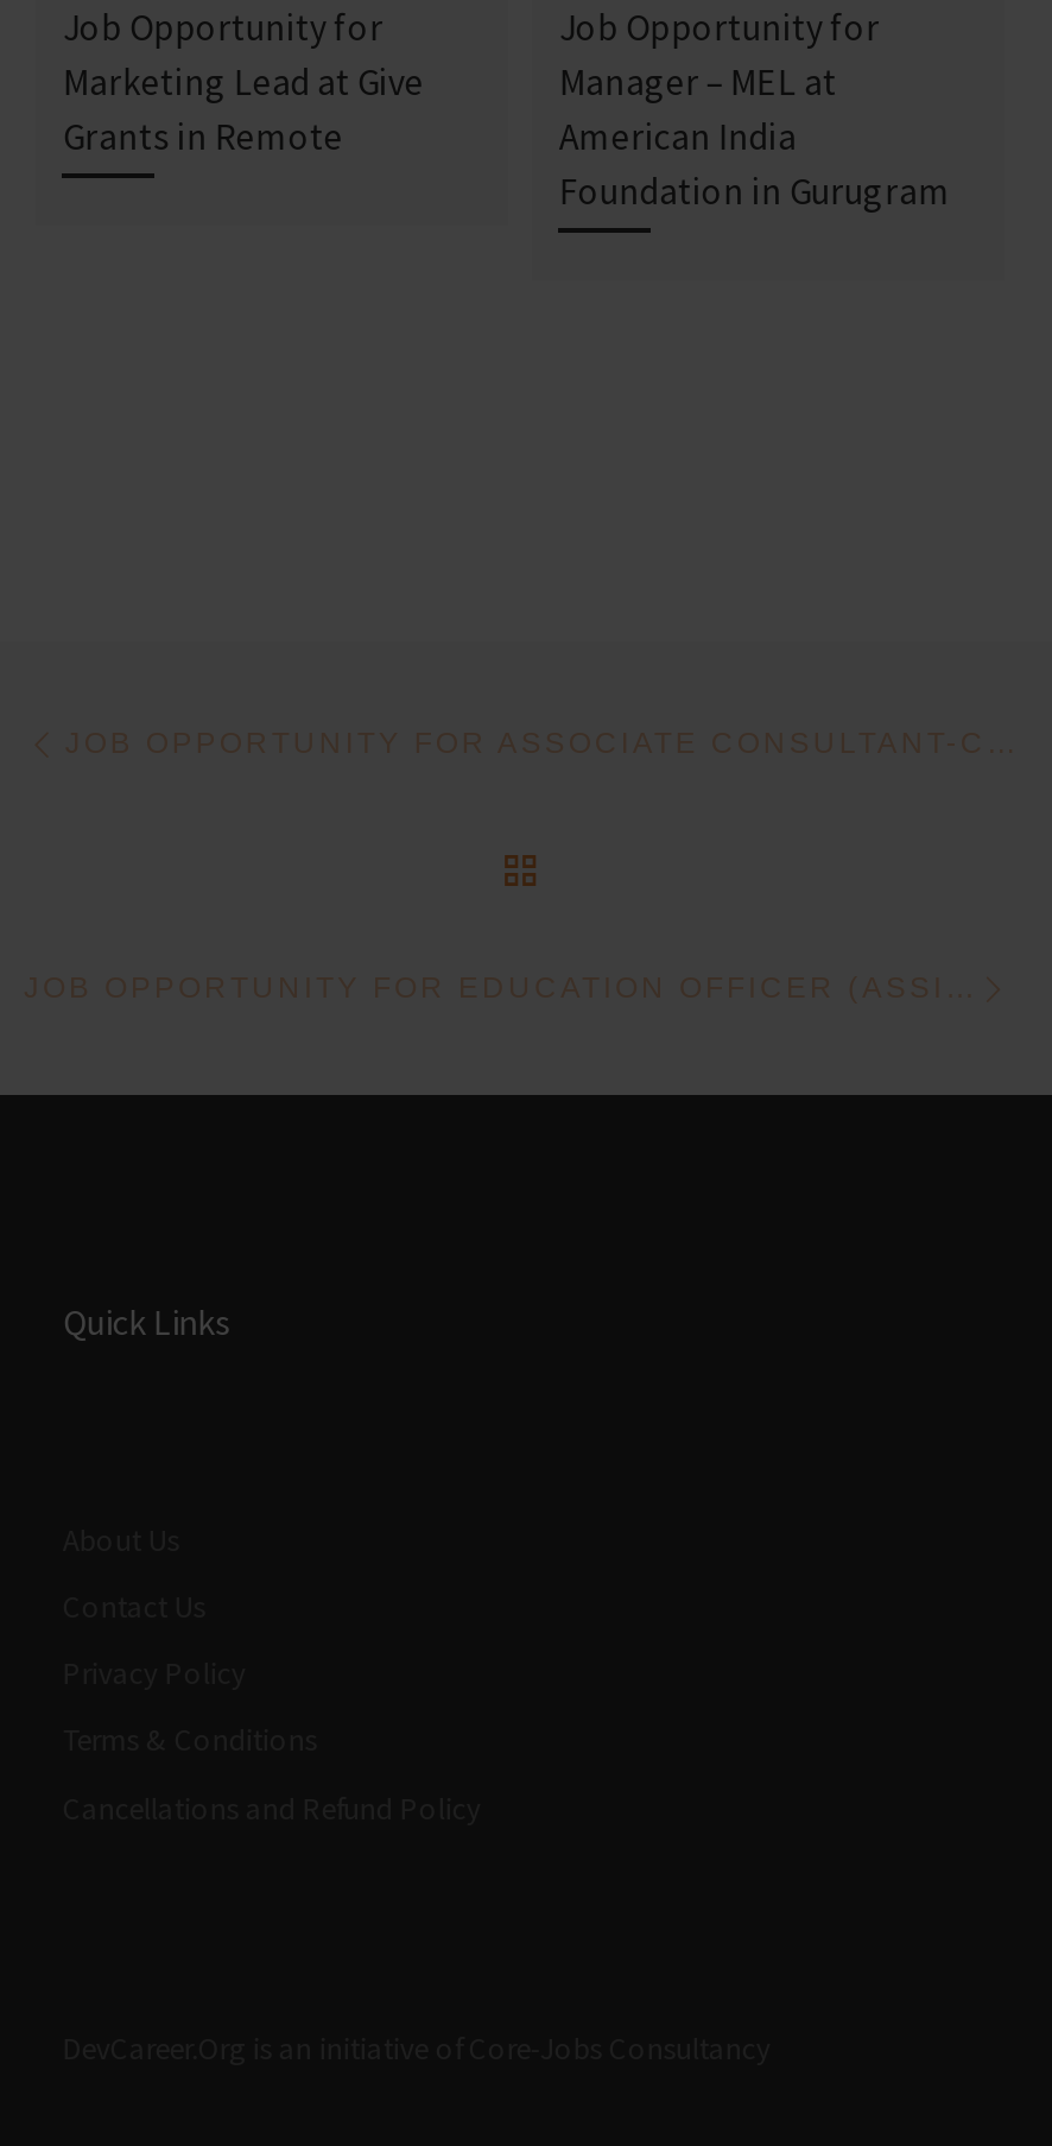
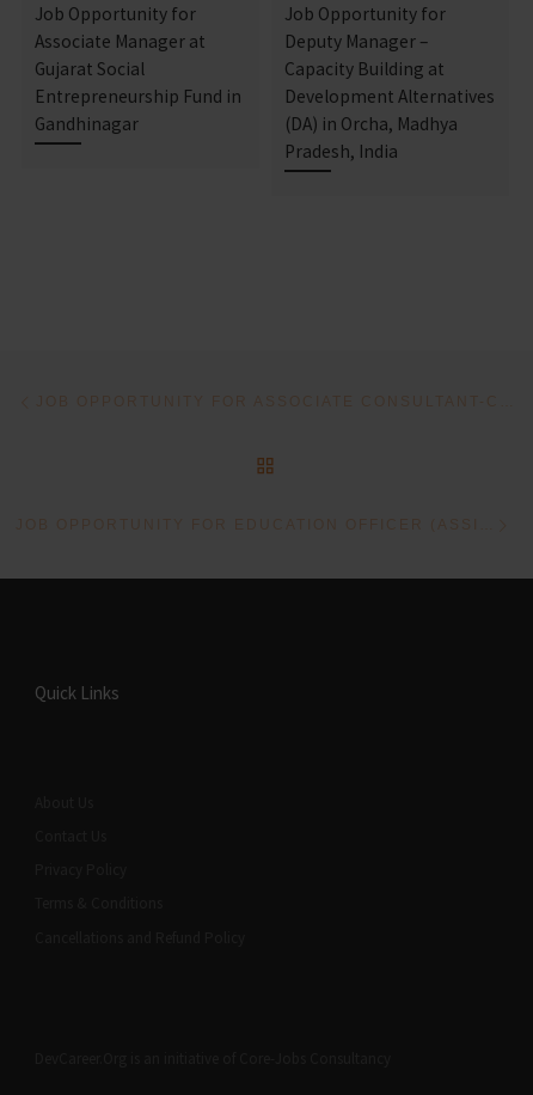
- Marketing Lead at Give
- Grants in Remote
+ Associate Manager at
+ Gujarat Social
+ Entrepreneurship Fund in
+ Gandhinagar

- Manager – MEL at
- American India
- Foundation in Gurugram
+ Deputy Manager –
+ Capacity Building at
+ Development Alternatives
+ (DA) in Orcha, Madhya
+ Pradesh, India
